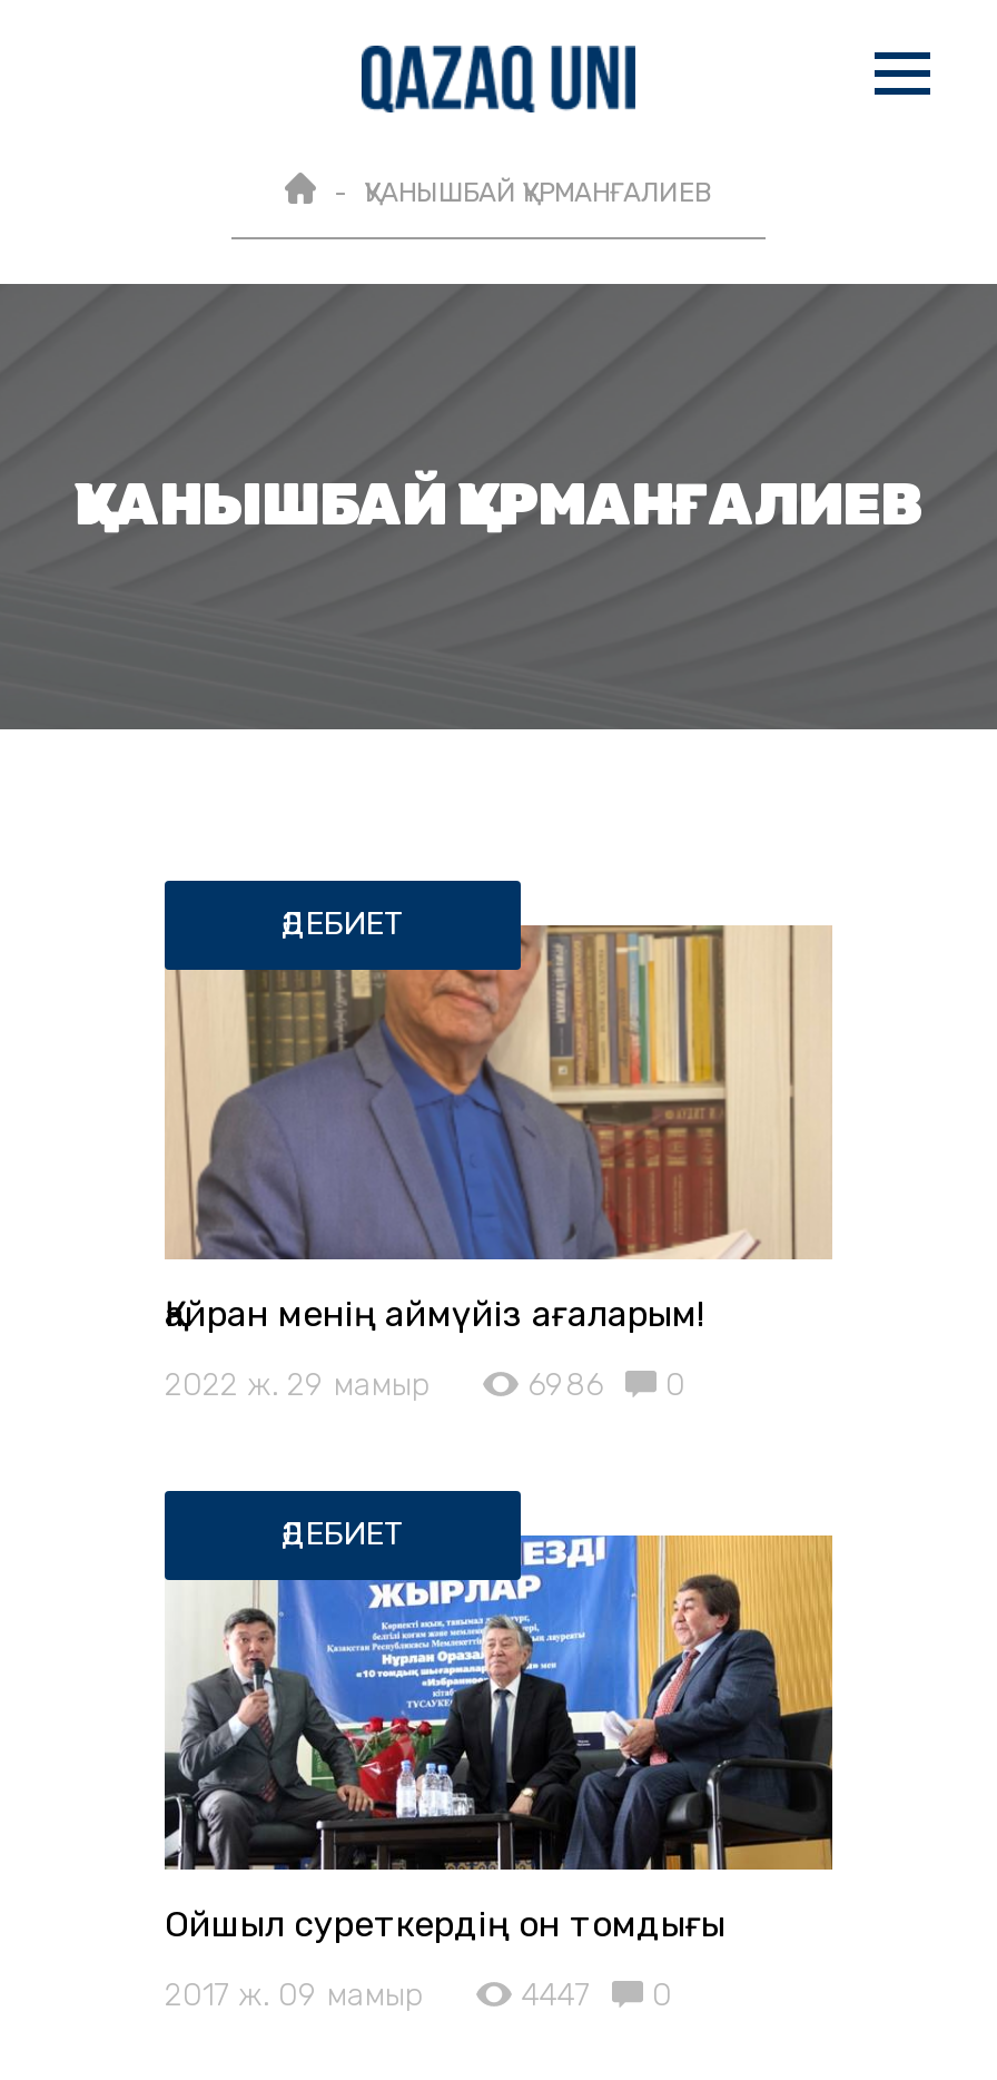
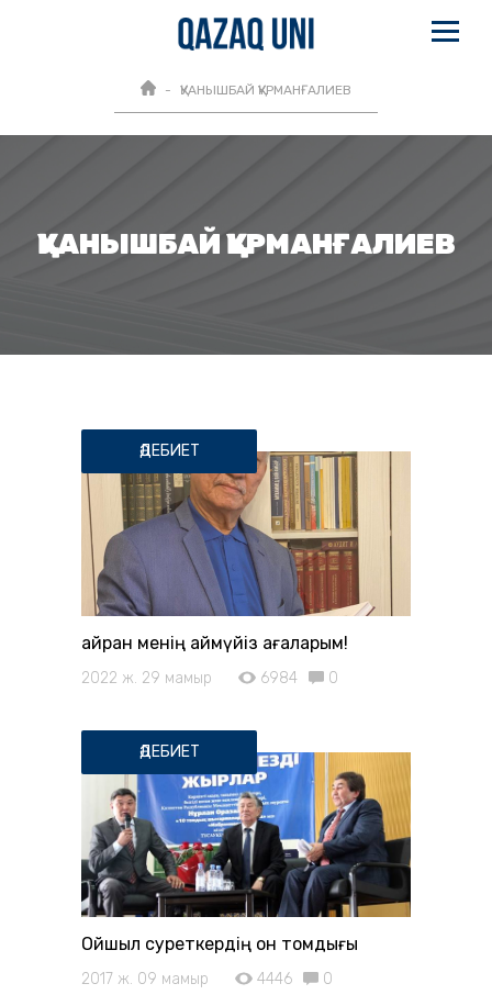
- 6986 0
+ 6984 0

- 4447 0
+ 4446 0
